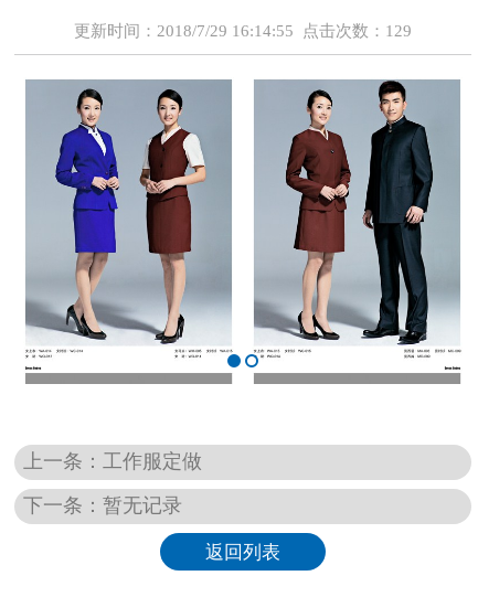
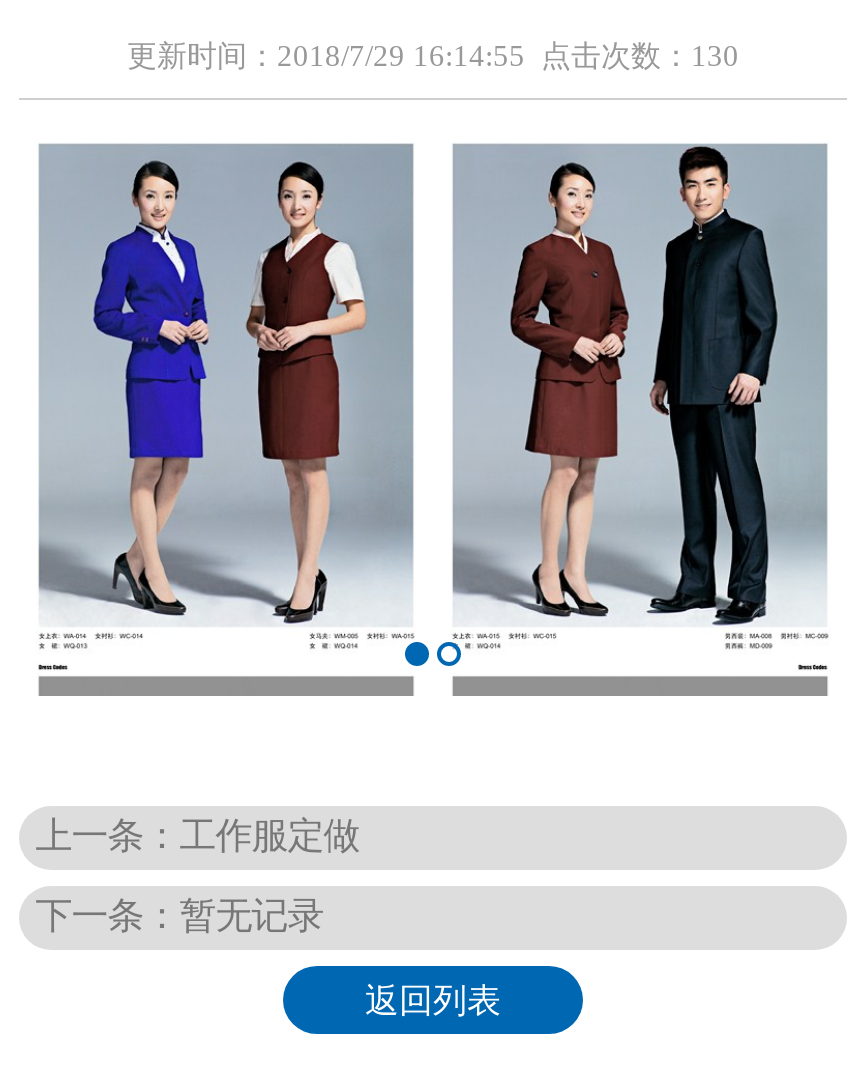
- 更新时间：2018/7/29 16:14:55 点击次数：129
+ 更新时间：2018/7/29 16:14:55 点击次数：130
